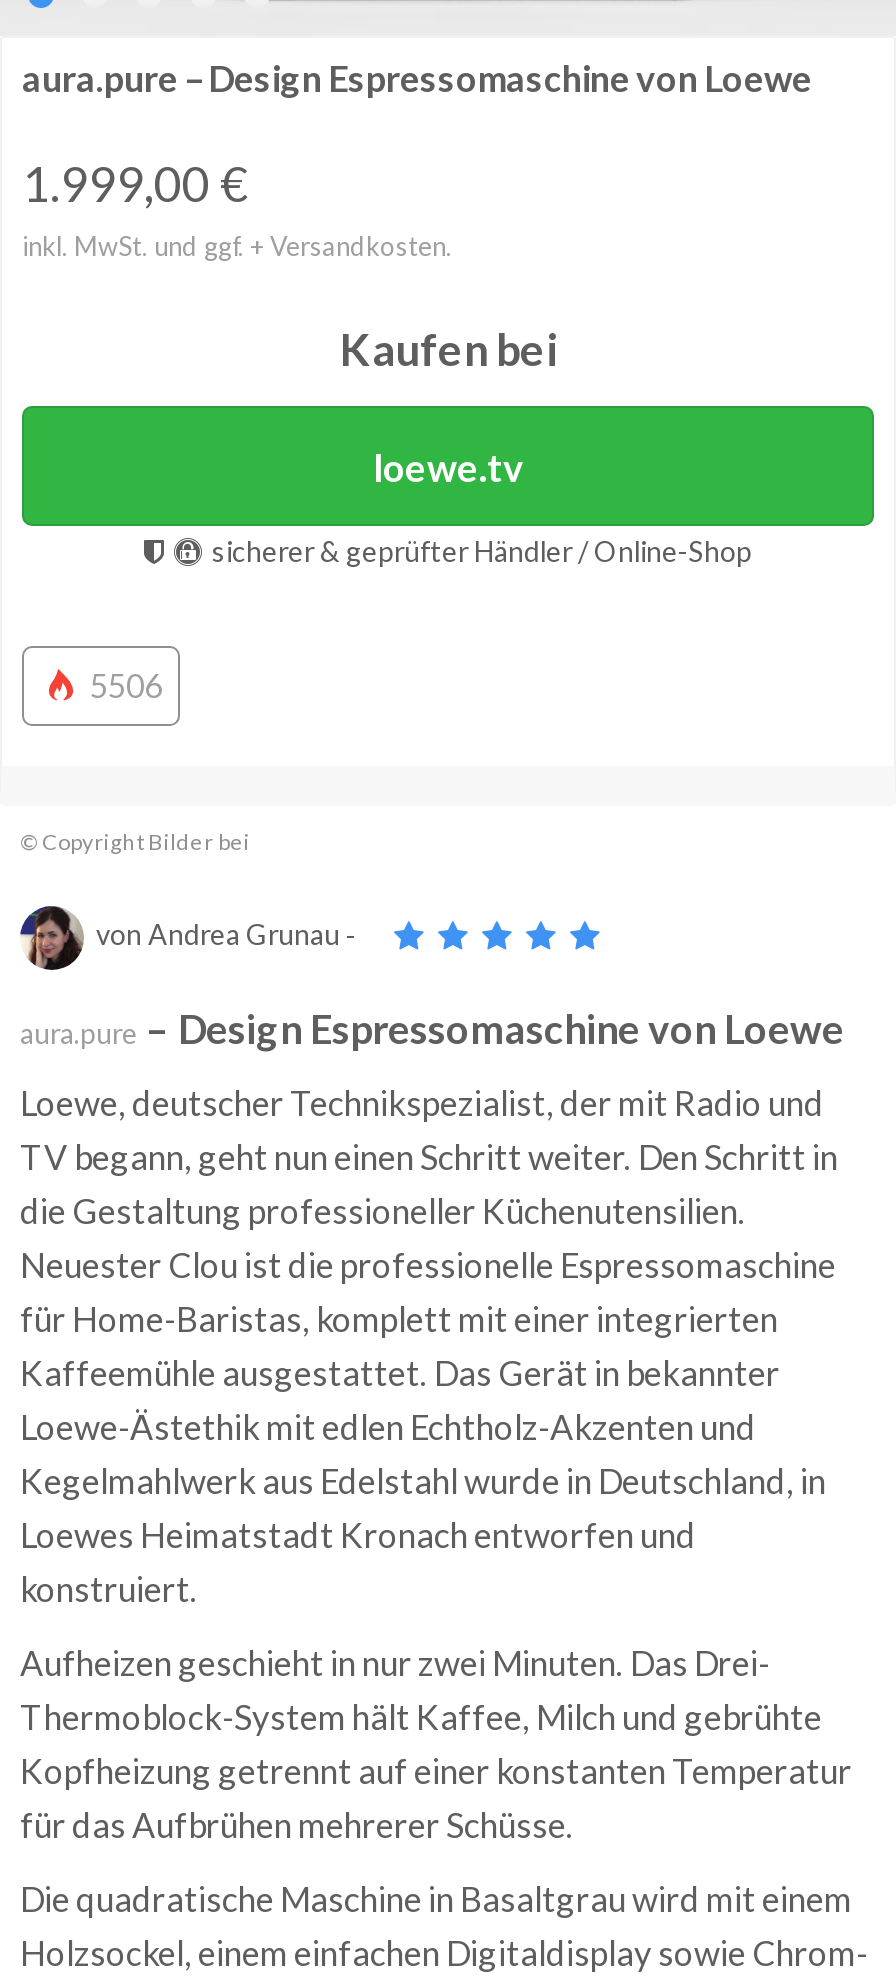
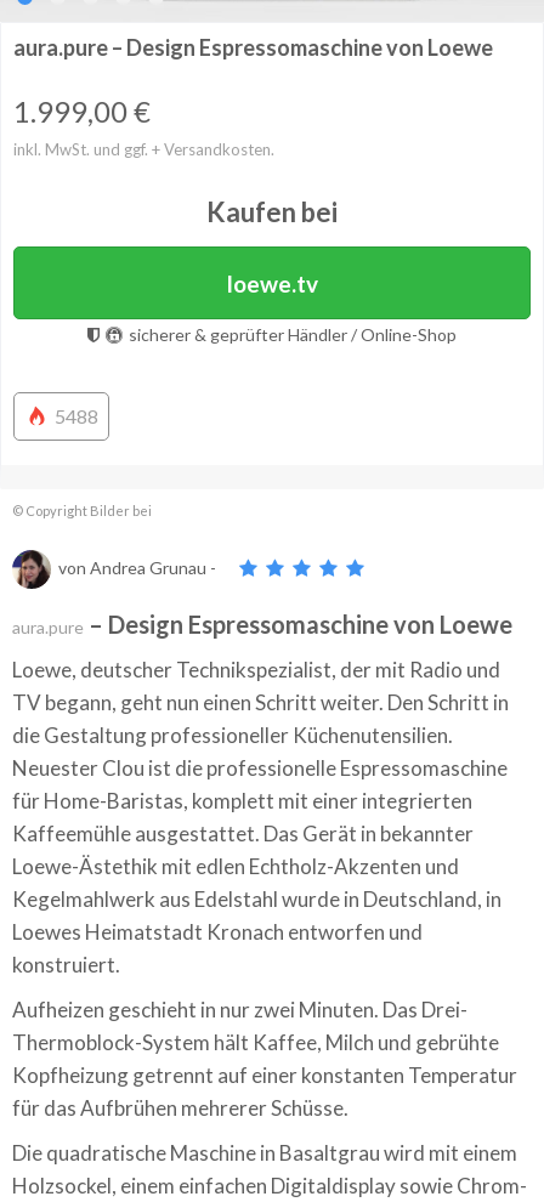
- 5506
+ 5488
